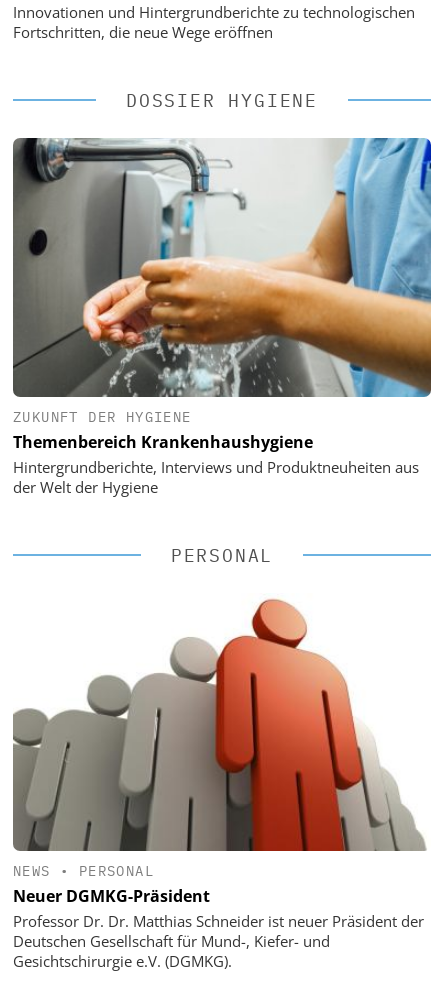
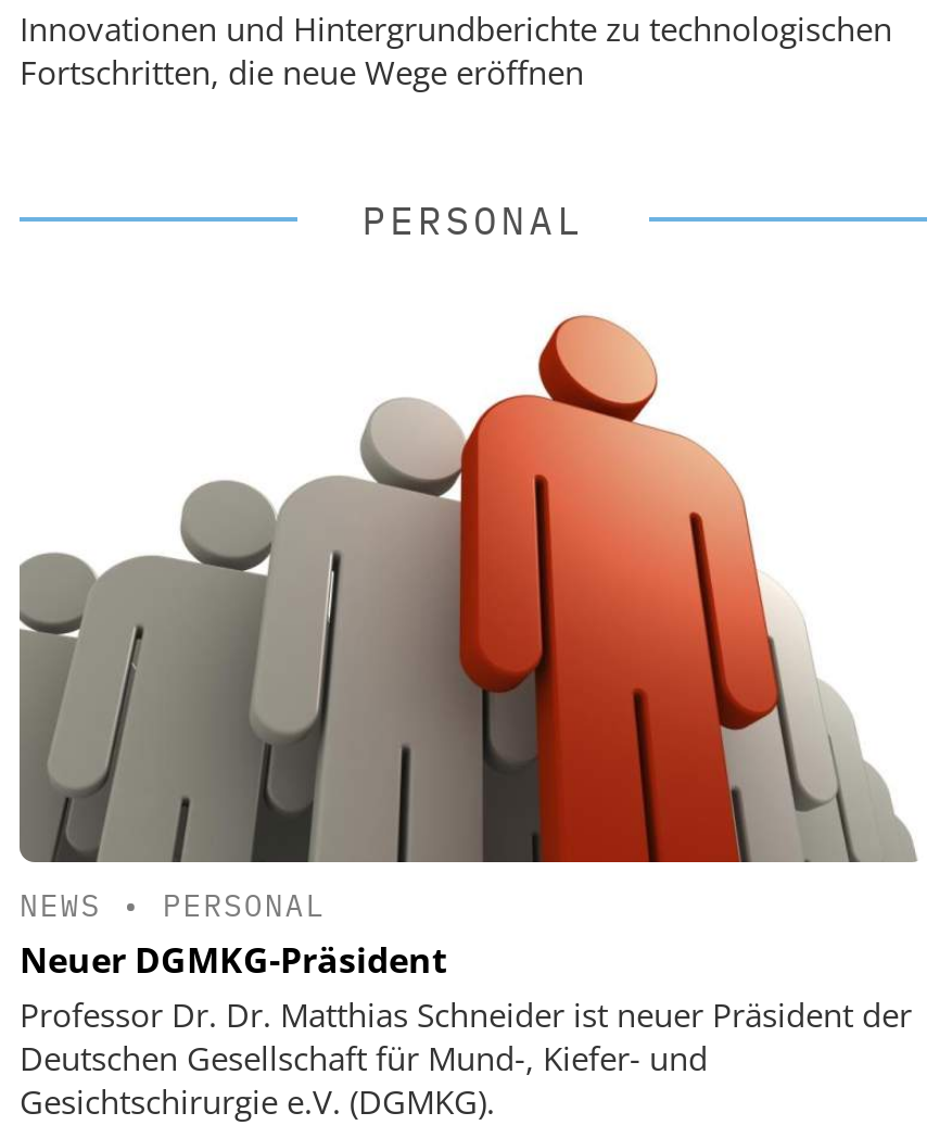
- DOSSIER HYGIENE

- [image]
- ZUKUNFT DER HYGIENE
- Themenbereich Krankenhaushygiene
- Hintergrundberichte, Interviews und Produktneuheiten aus
- der Welt der Hygiene
